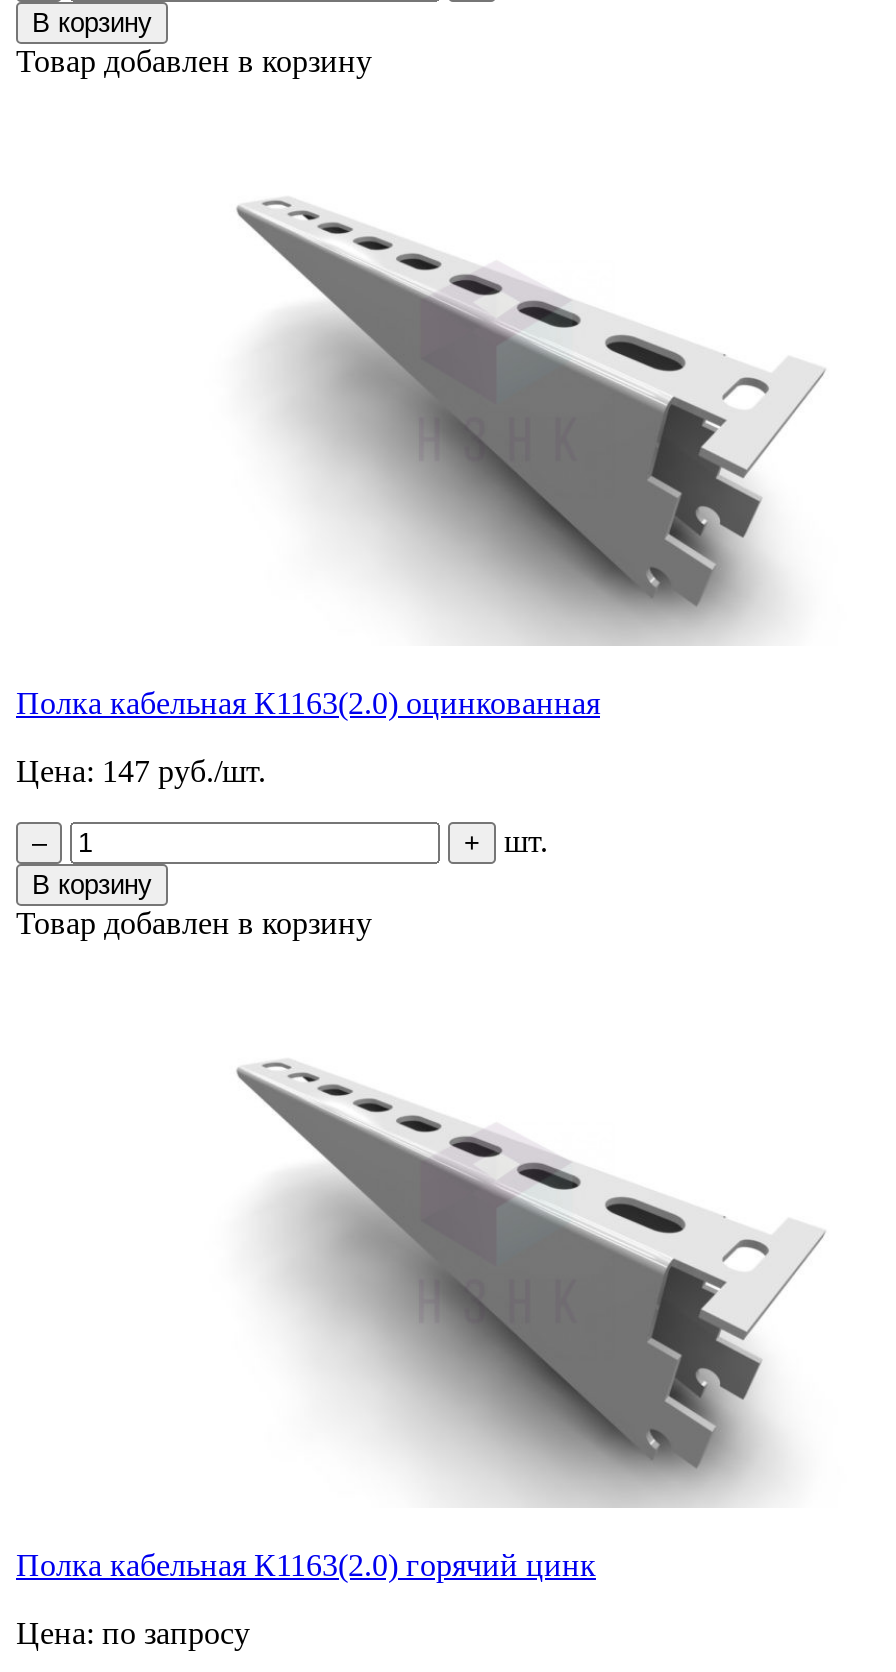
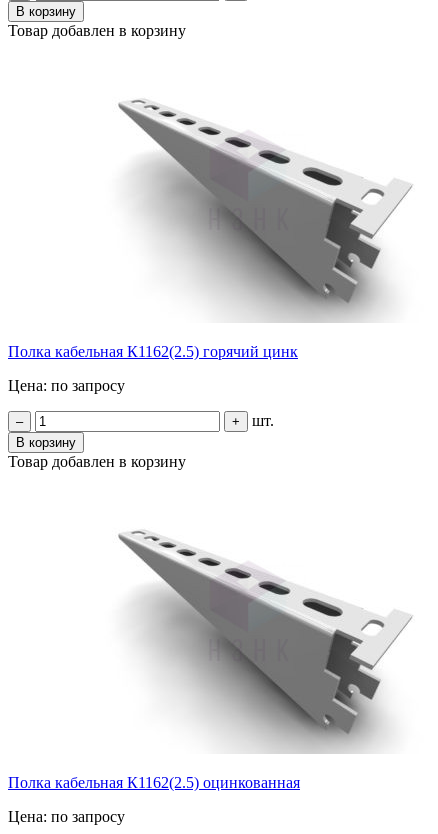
- Полка кабельная К1163(2.0) оцинкованная
+ Полка кабельная К1162(2.5) горячий цинк

- Цена: 147 руб./шт.
+ Цена: по запросу

- Полка кабельная К1163(2.0) горячий цинк
+ Полка кабельная К1162(2.5) оцинкованная
